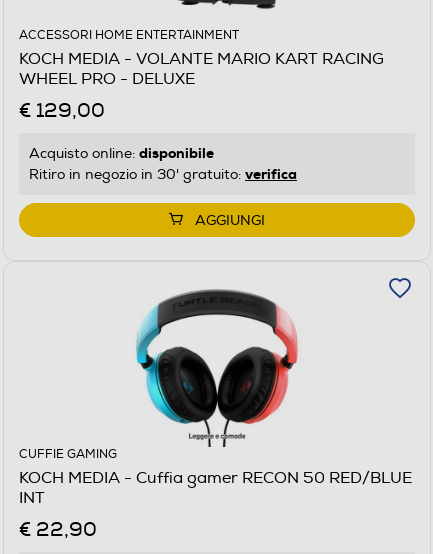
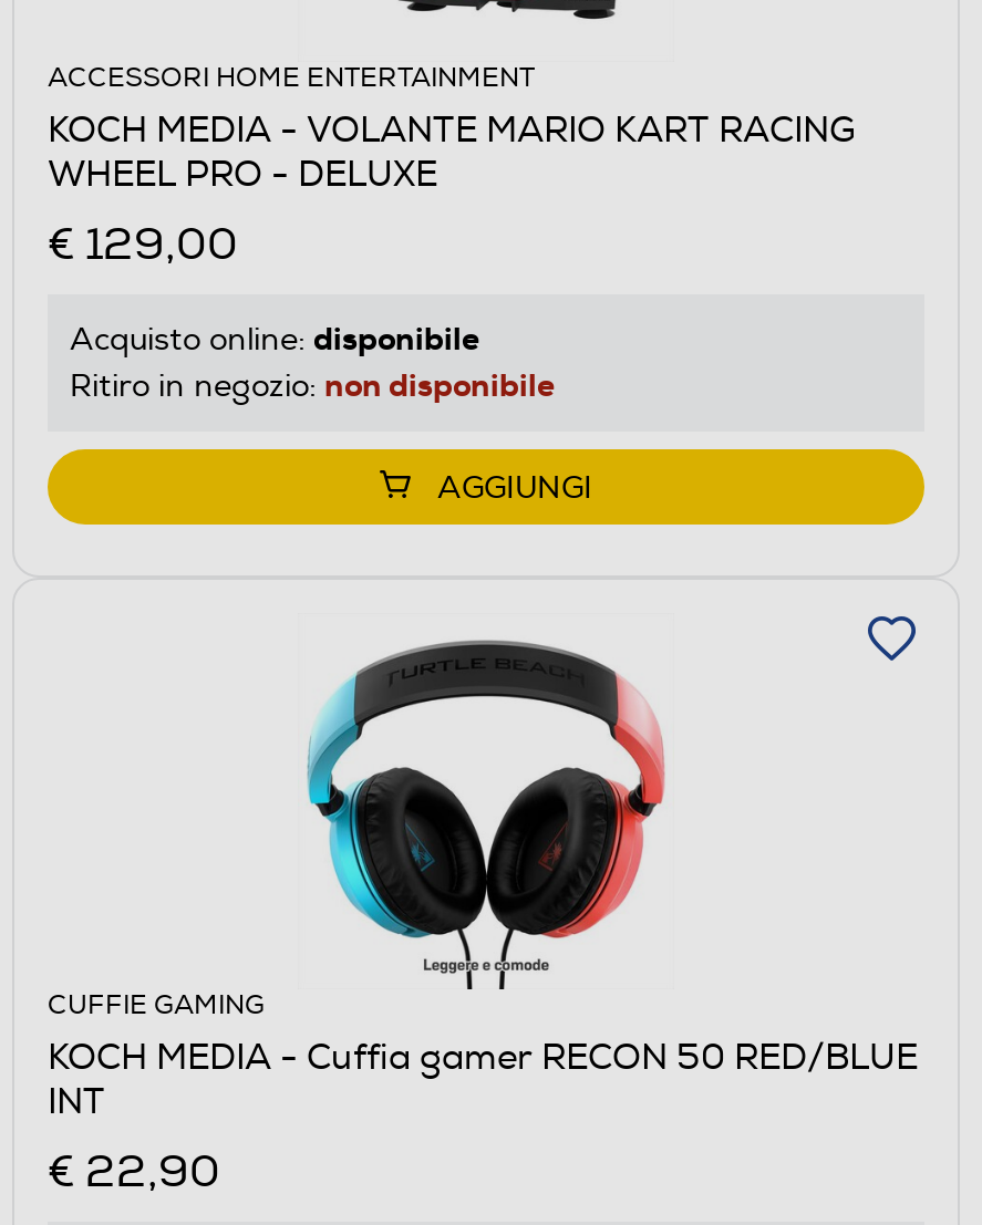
- Ritiro in negozio in 30' gratuito: verifica
+ Ritiro in negozio: non disponibile
